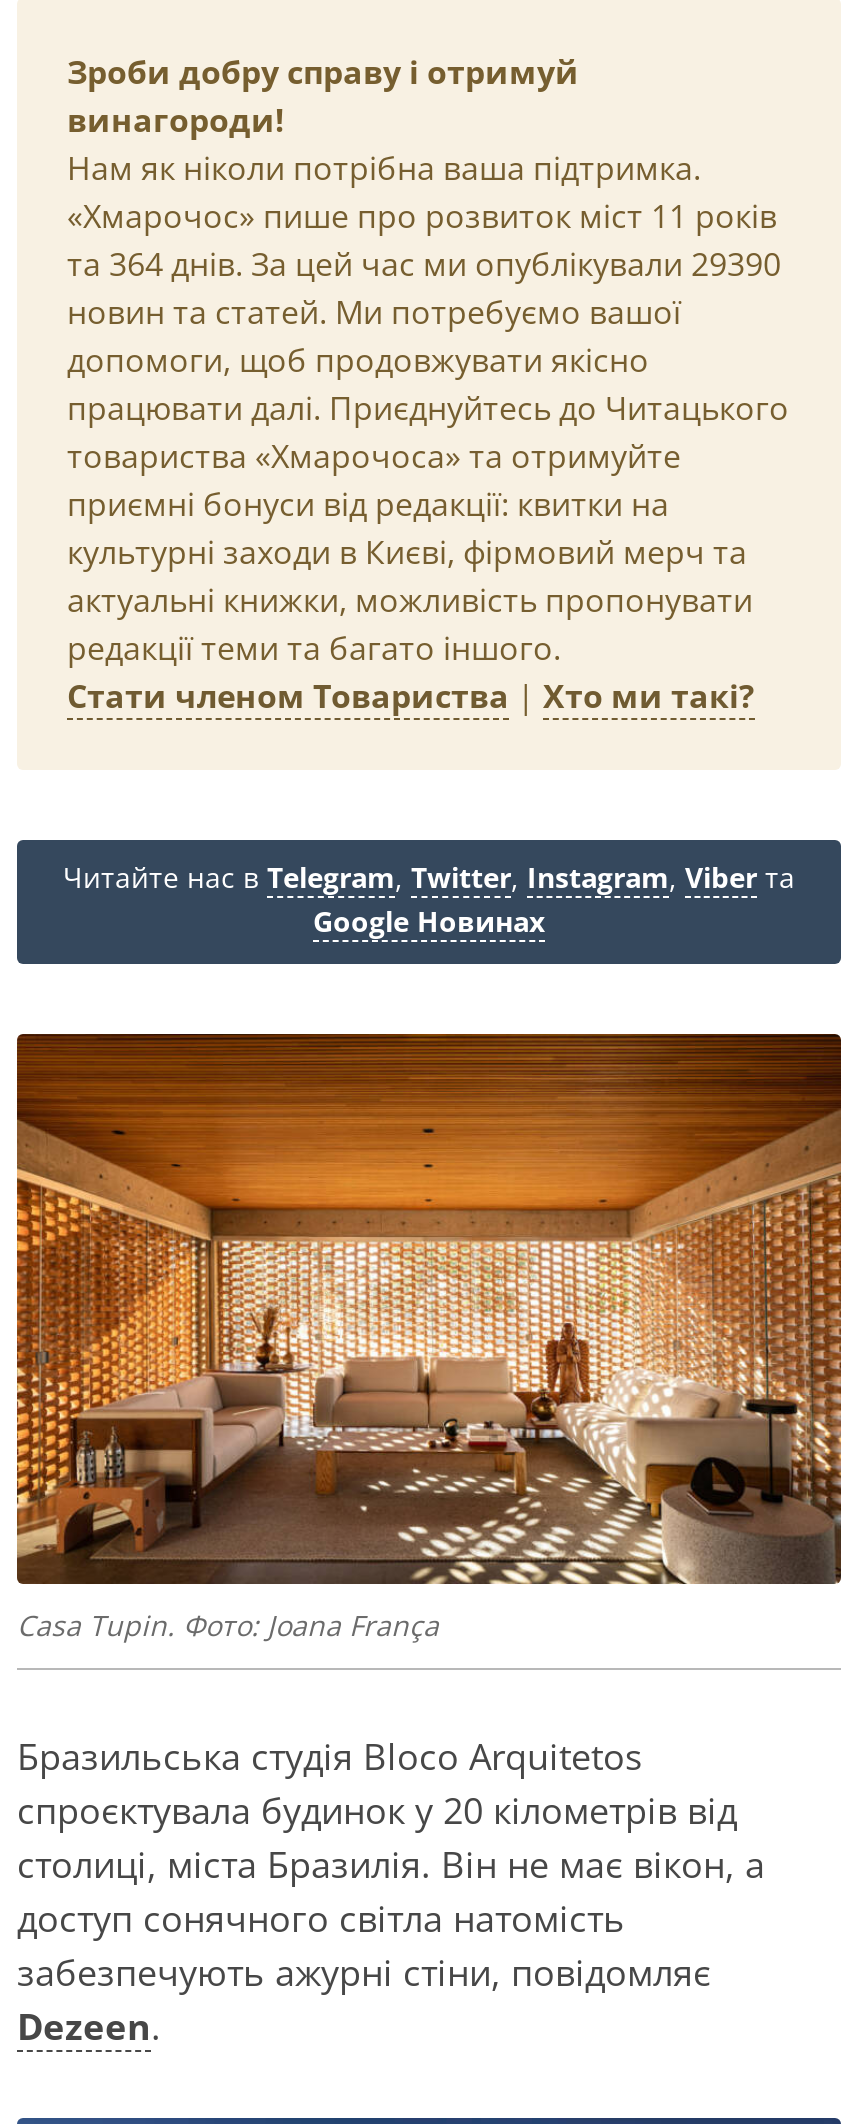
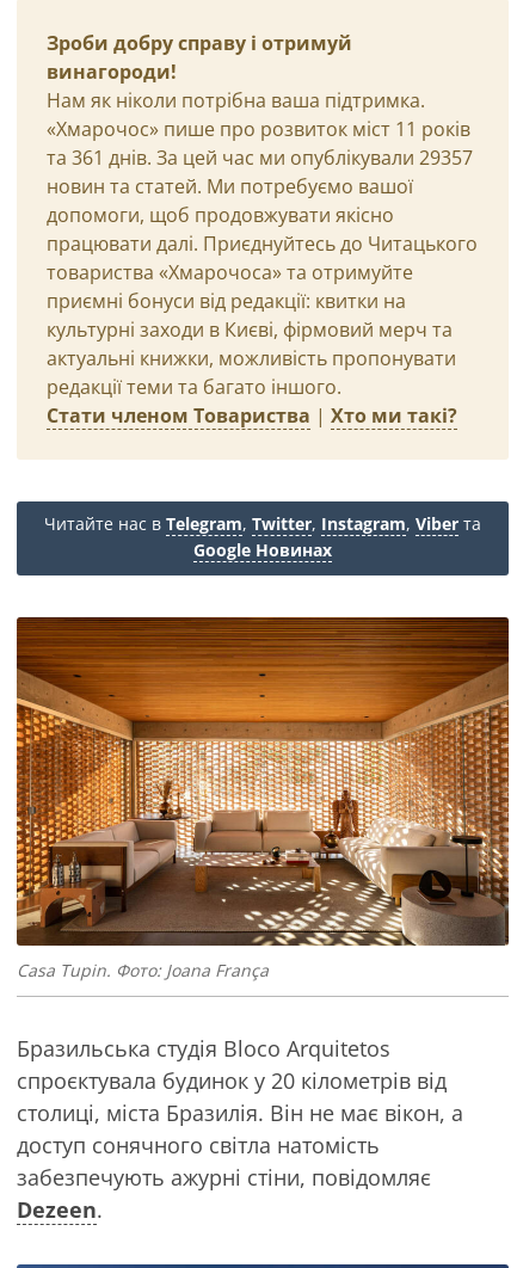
- та 364 днів. За цей час ми опублікували 29390
+ та 361 днів. За цей час ми опублікували 29357
